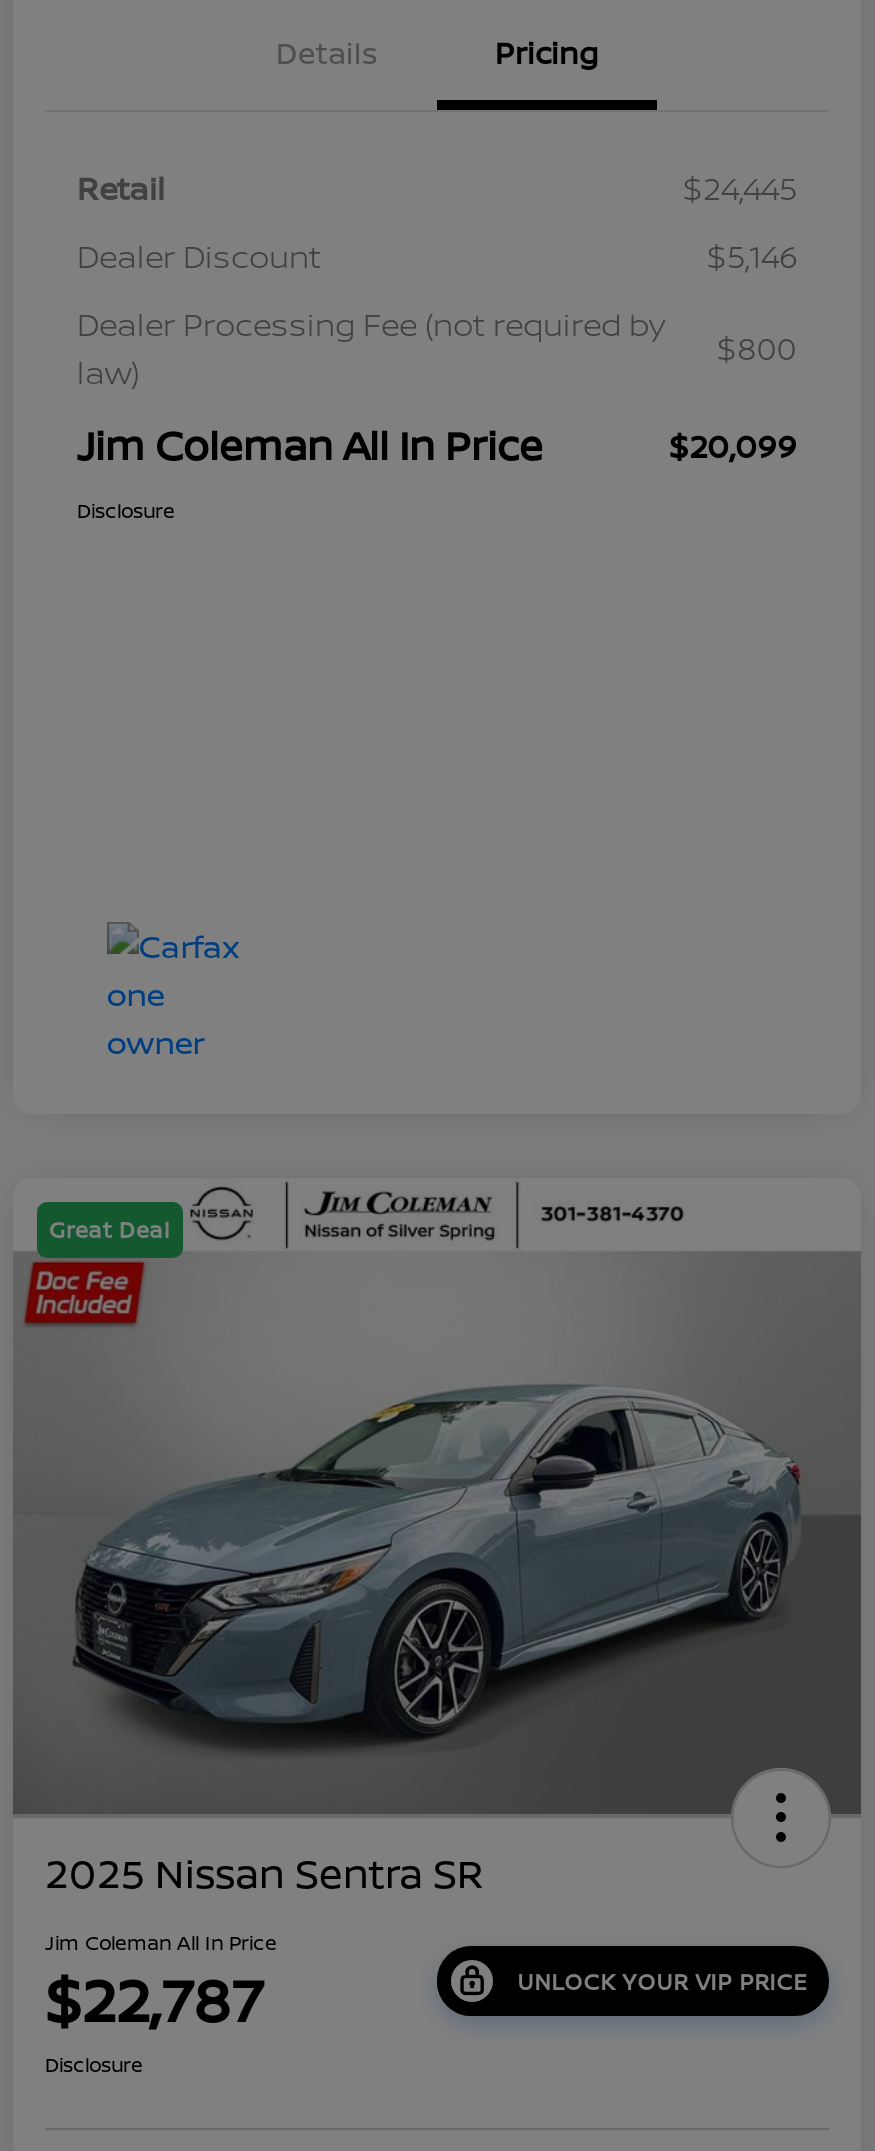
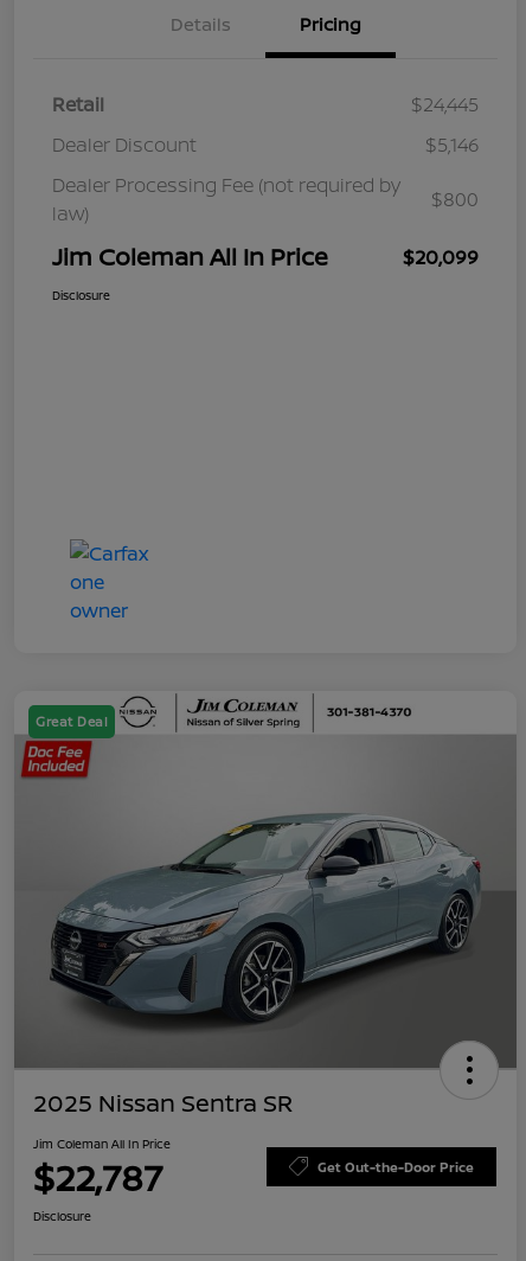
- UNLOCK YOUR VIP PRICE
+ Get Out-the-Door Price
